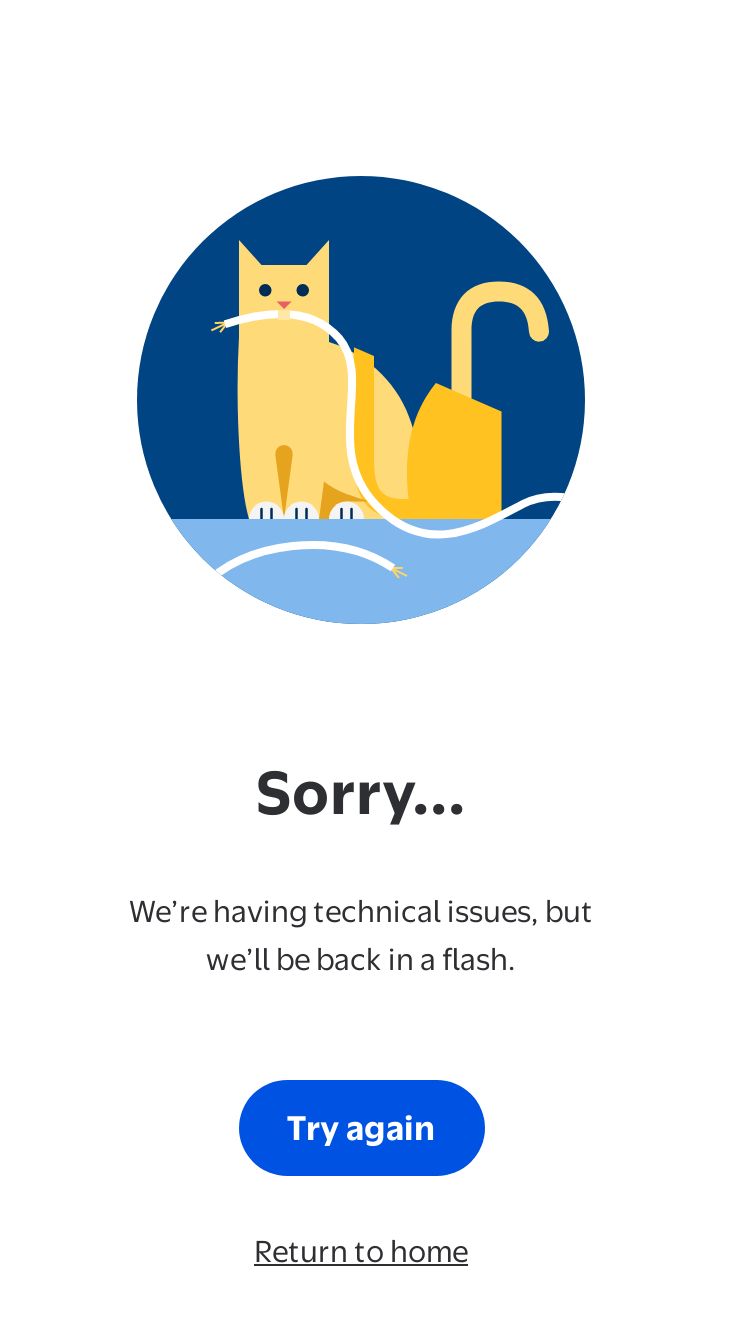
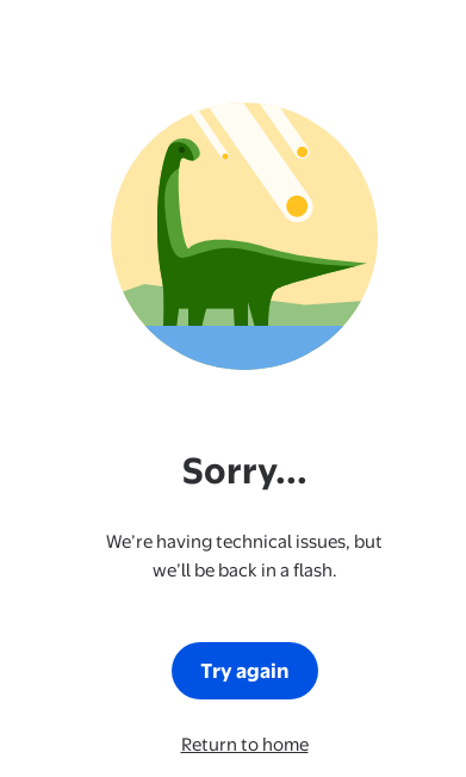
- [image]
+ [image]
